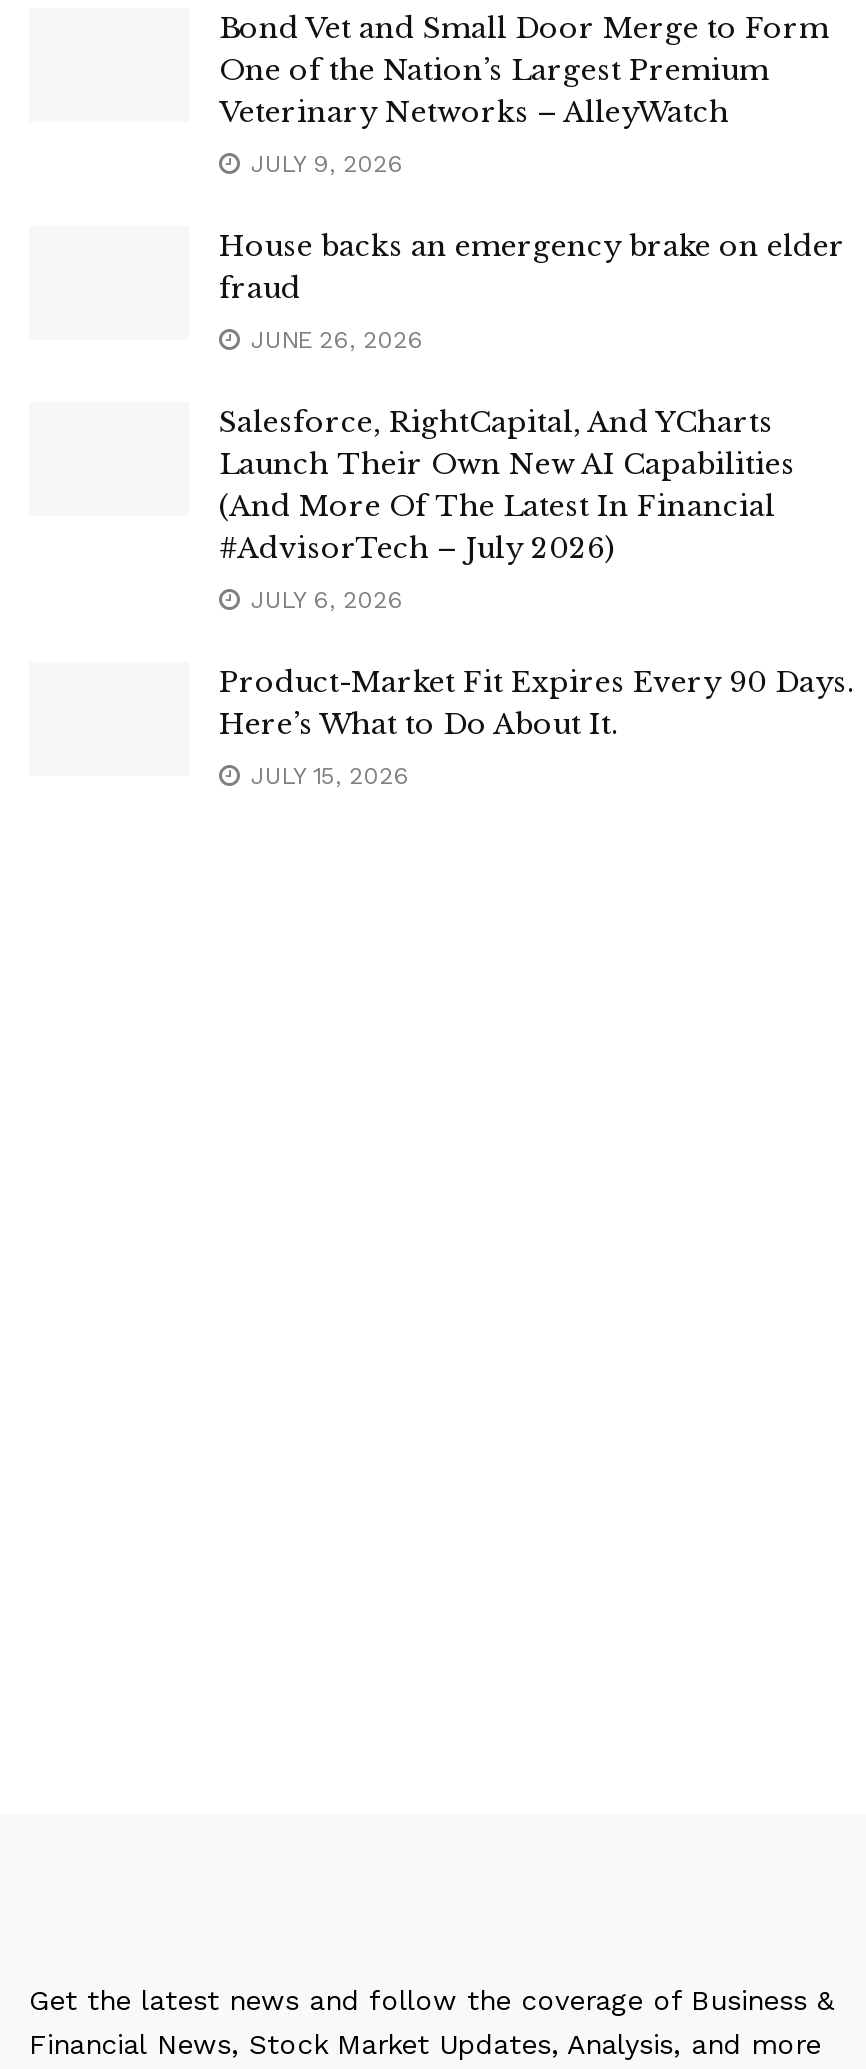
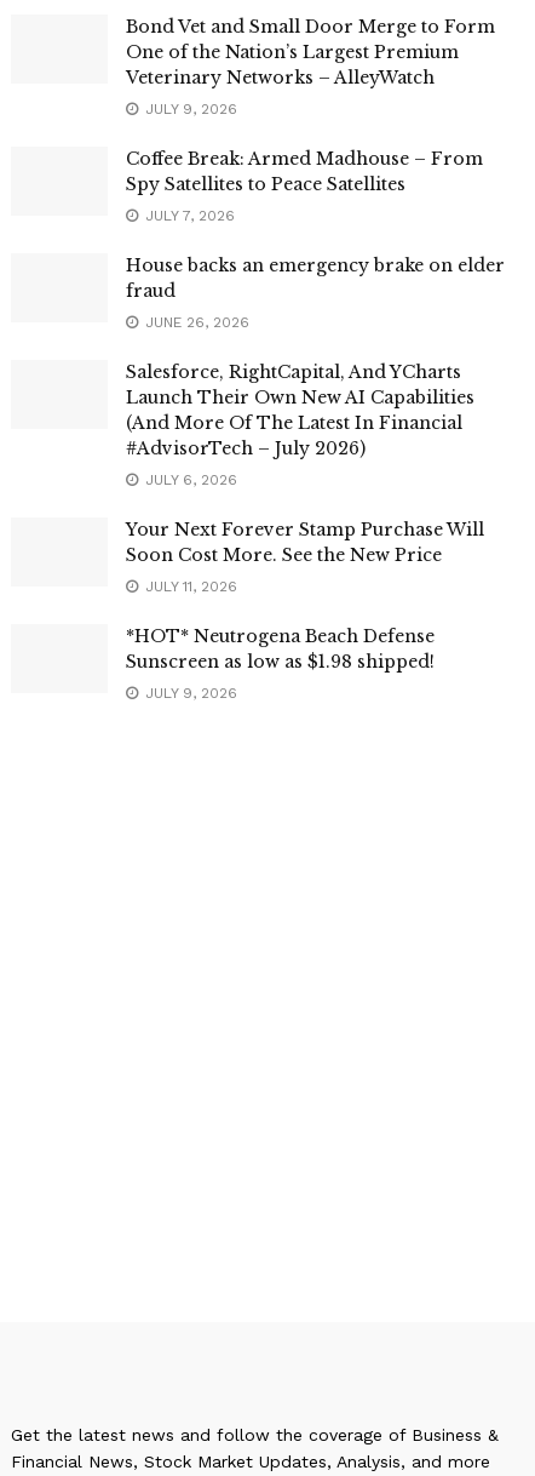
+ Coffee Break: Armed Madhouse – From
+ Spy Satellites to Peace Satellites
+ JULY 7, 2026

- Product-Market Fit Expires Every 90 Days.
- Here’s What to Do About It.
- JULY 15, 2026
+ Your Next Forever Stamp Purchase Will
+ Soon Cost More. See the New Price
+ JULY 11, 2026
+ *HOT* Neutrogena Beach Defense
+ Sunscreen as low as $1.98 shipped!
+ JULY 9, 2026
